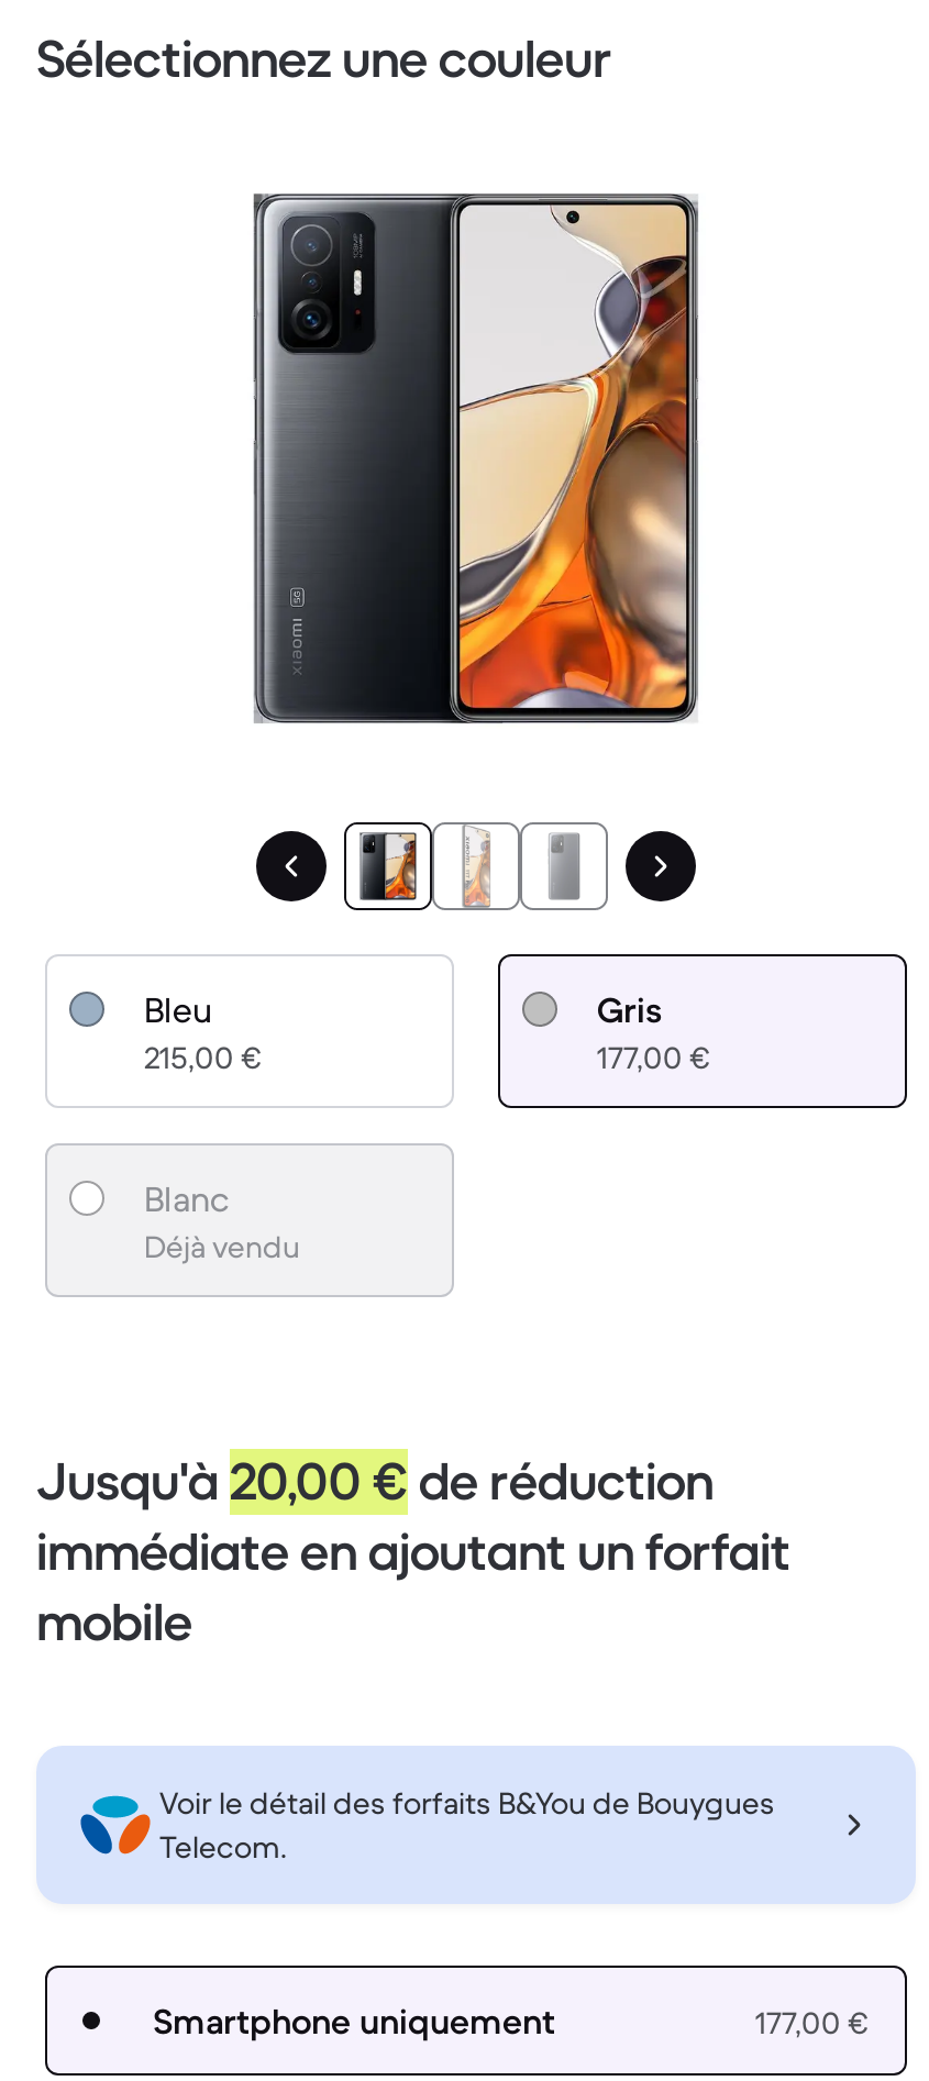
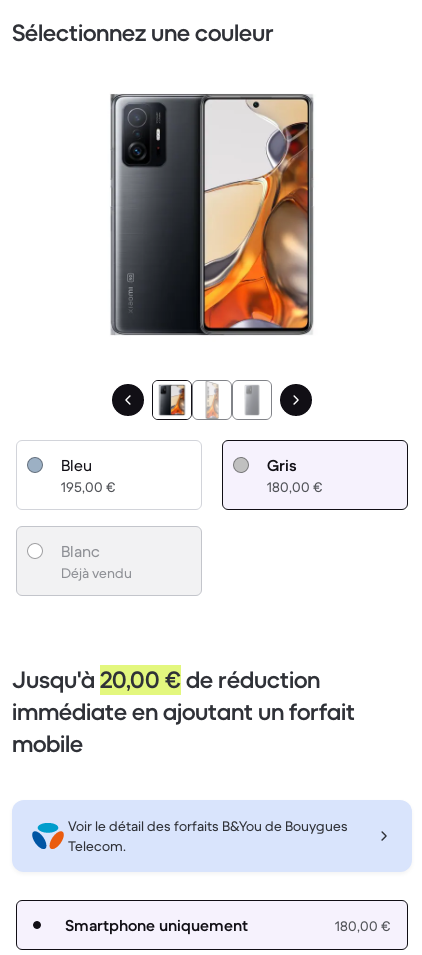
- 215,00 €
+ 195,00 €

- 177,00 €
+ 180,00 €

- 177,00 €
+ 180,00 €
